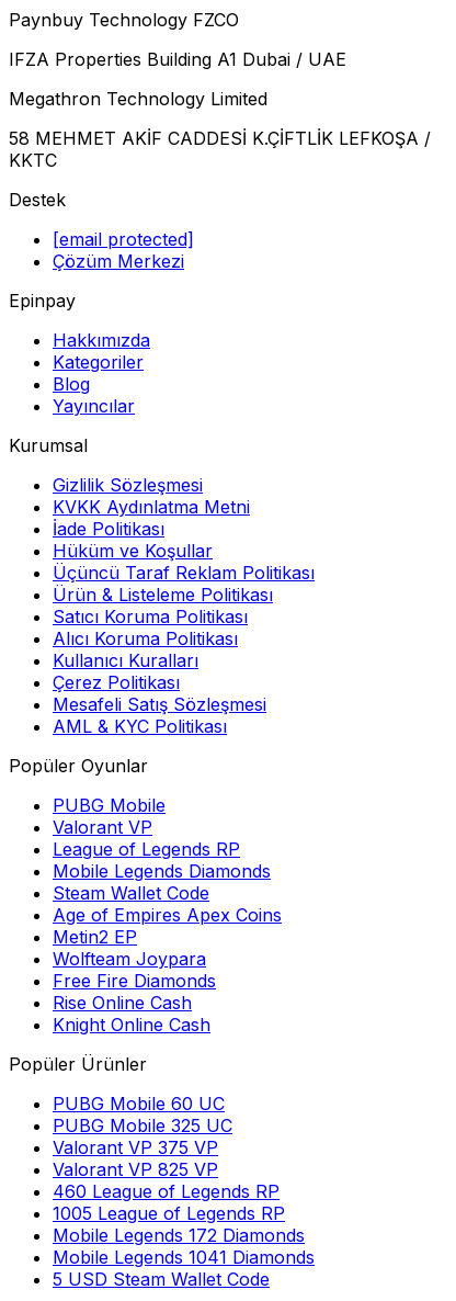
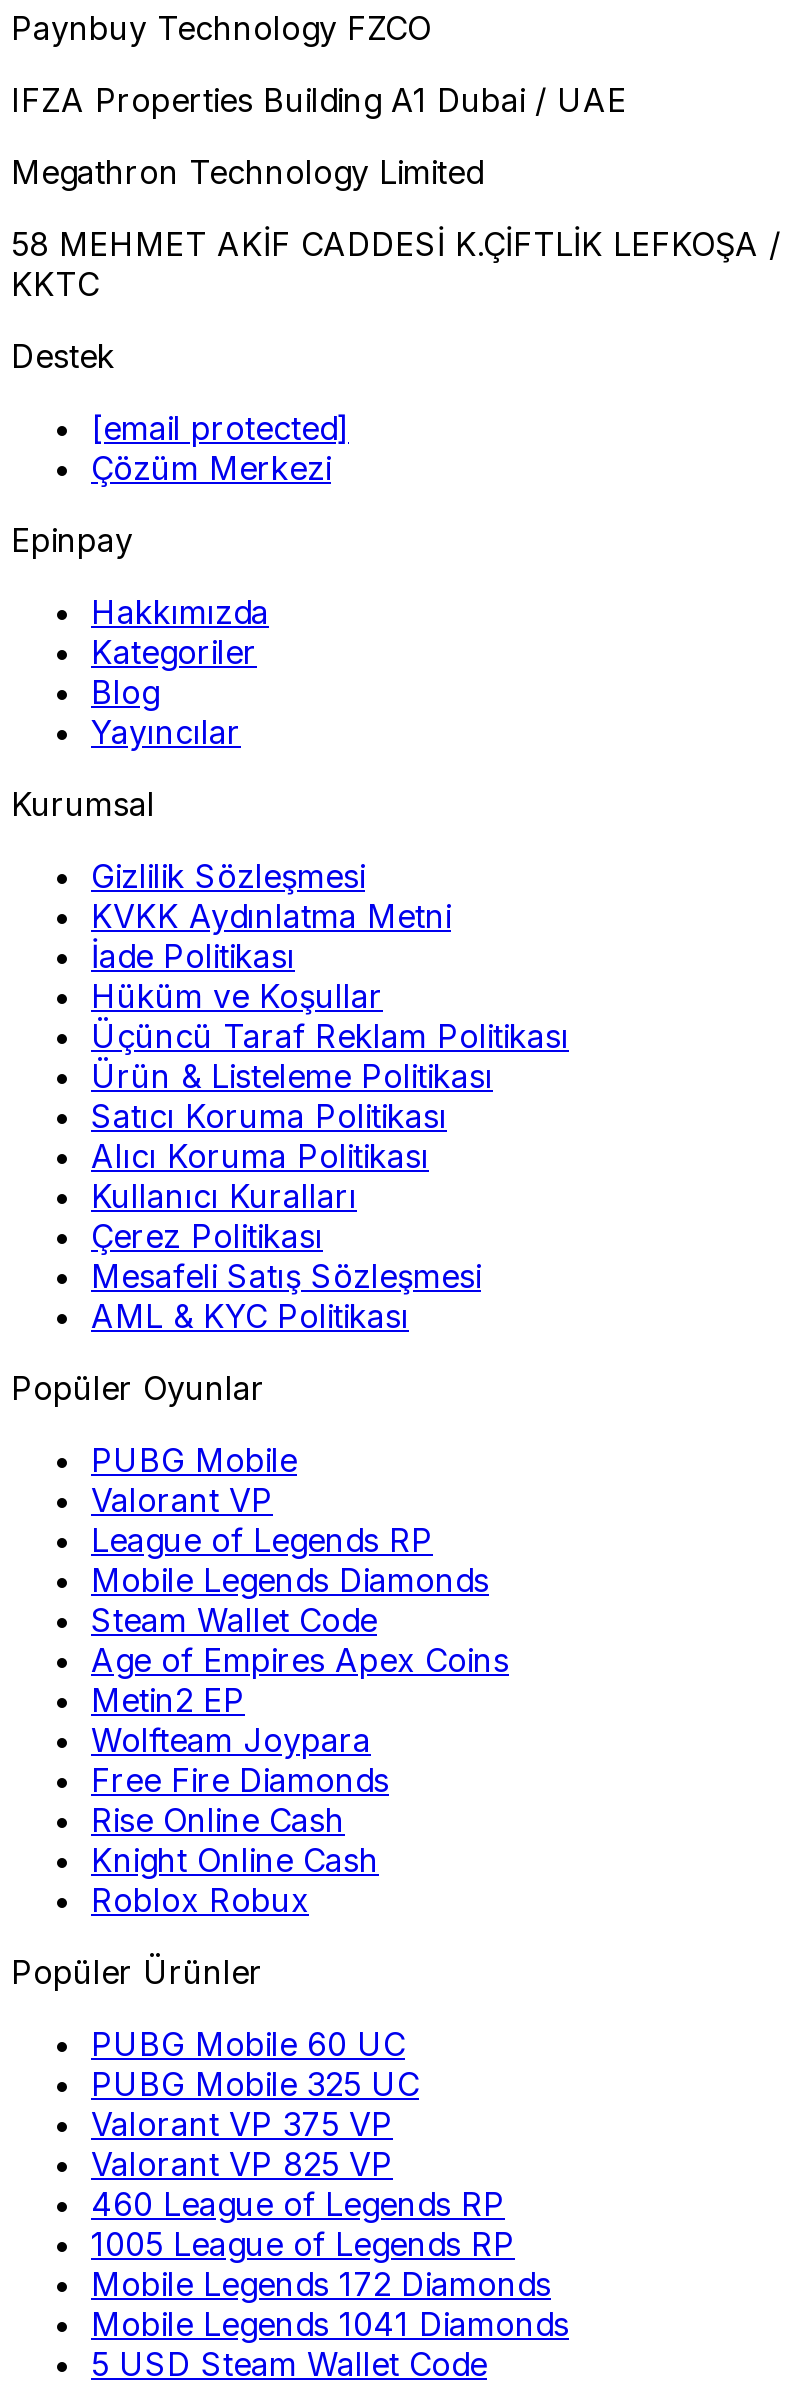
+ Roblox Robux
